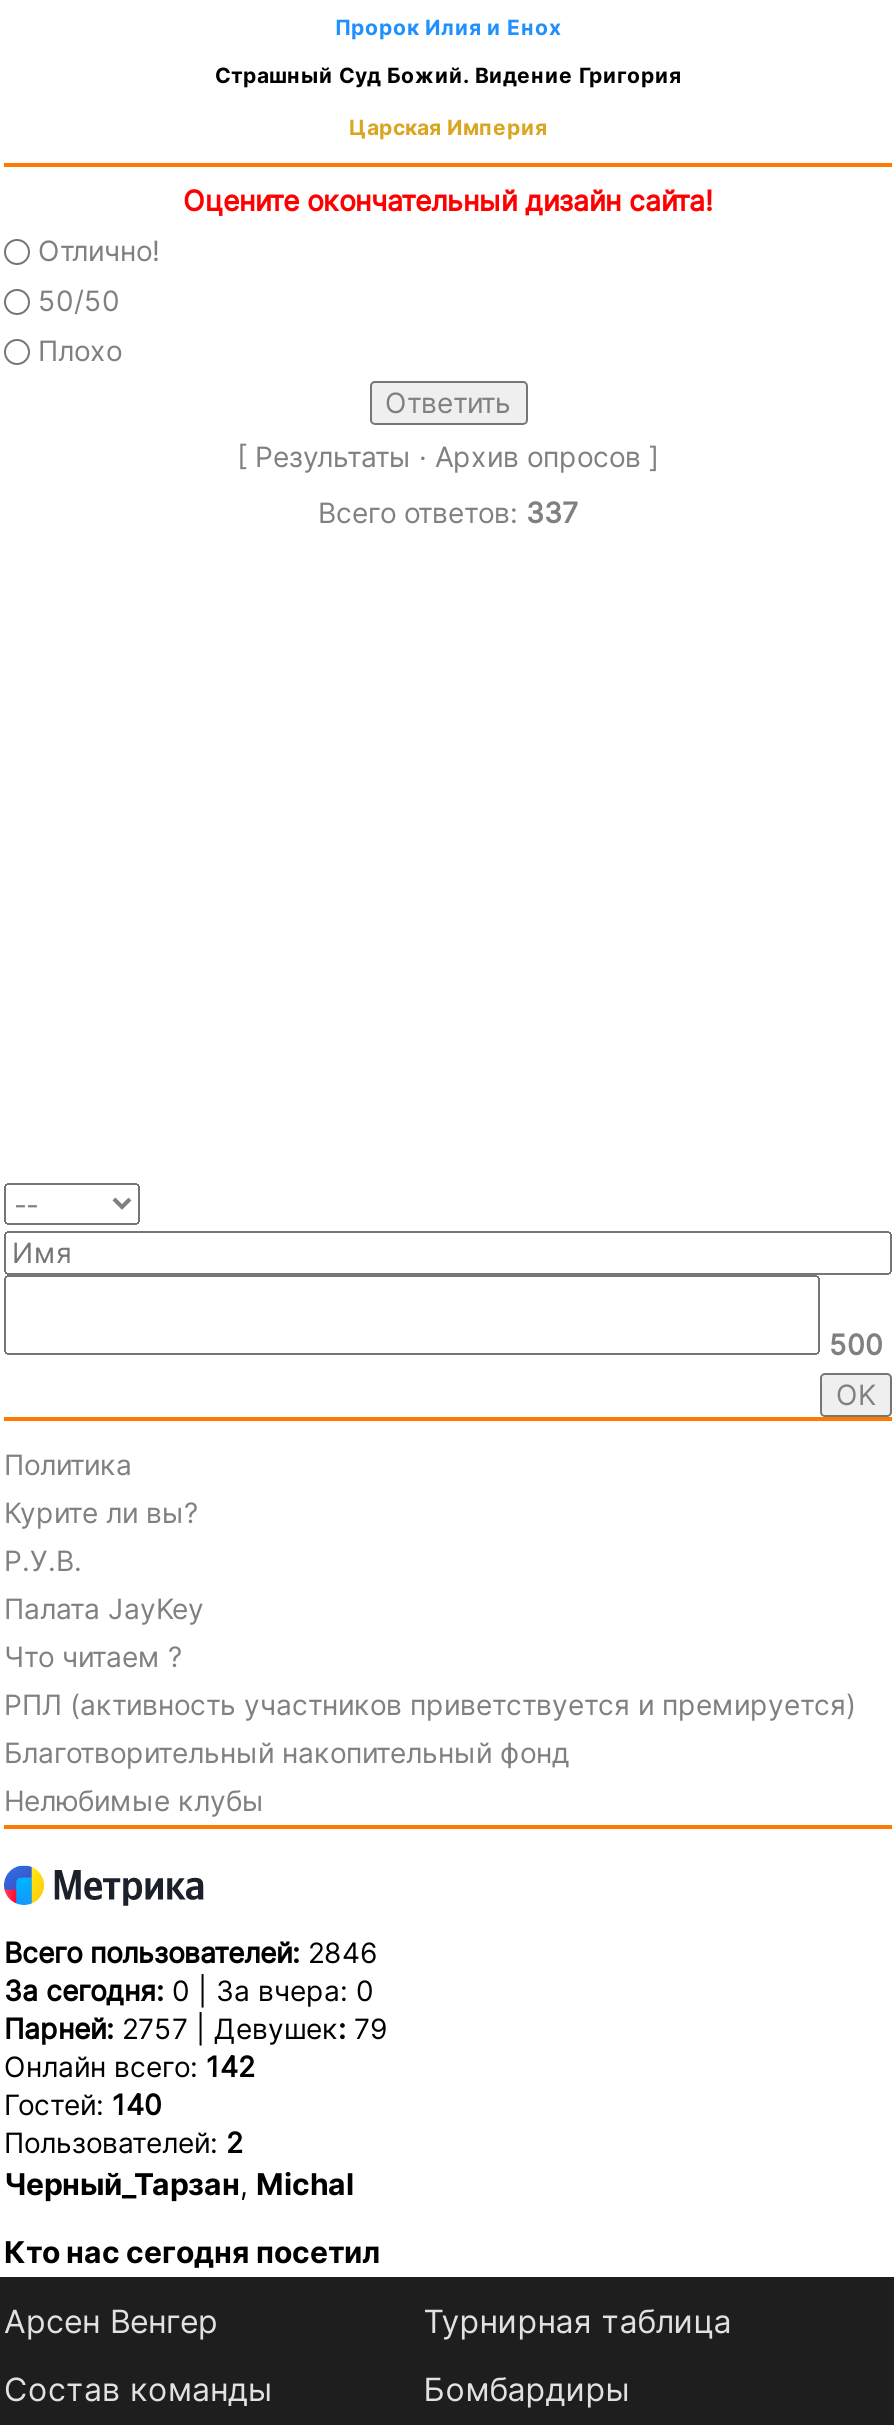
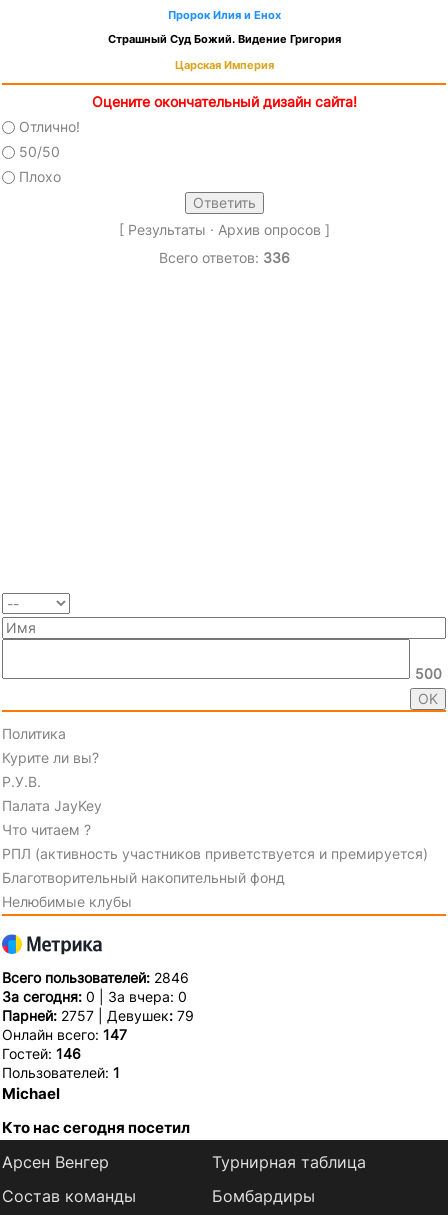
- Всего ответов: 337
+ Всего ответов: 336

- Онлайн всего: 142
- Гостей: 140
- Пользователей: 2
- Черный_Тарзан, Michal
+ Онлайн всего: 147
+ Гостей: 146
+ Пользователей: 1
+ Michael
